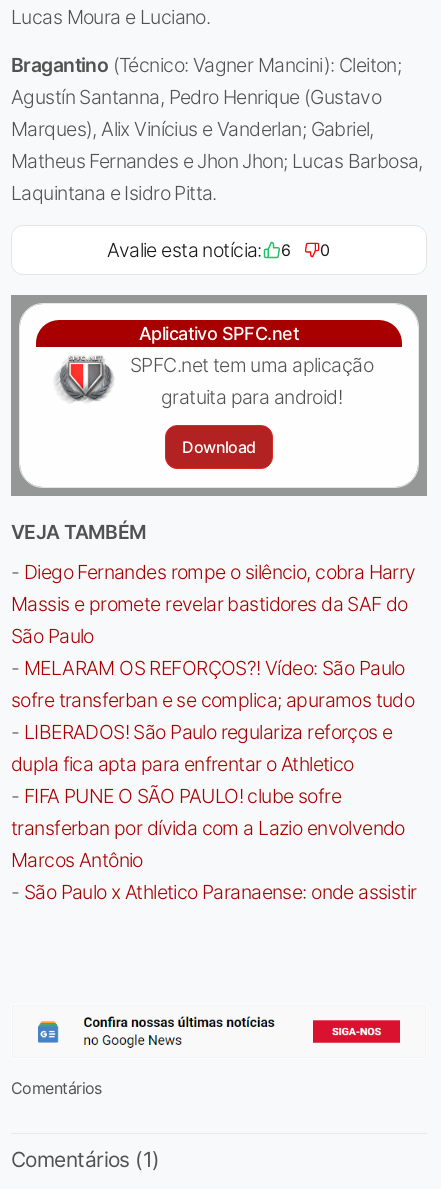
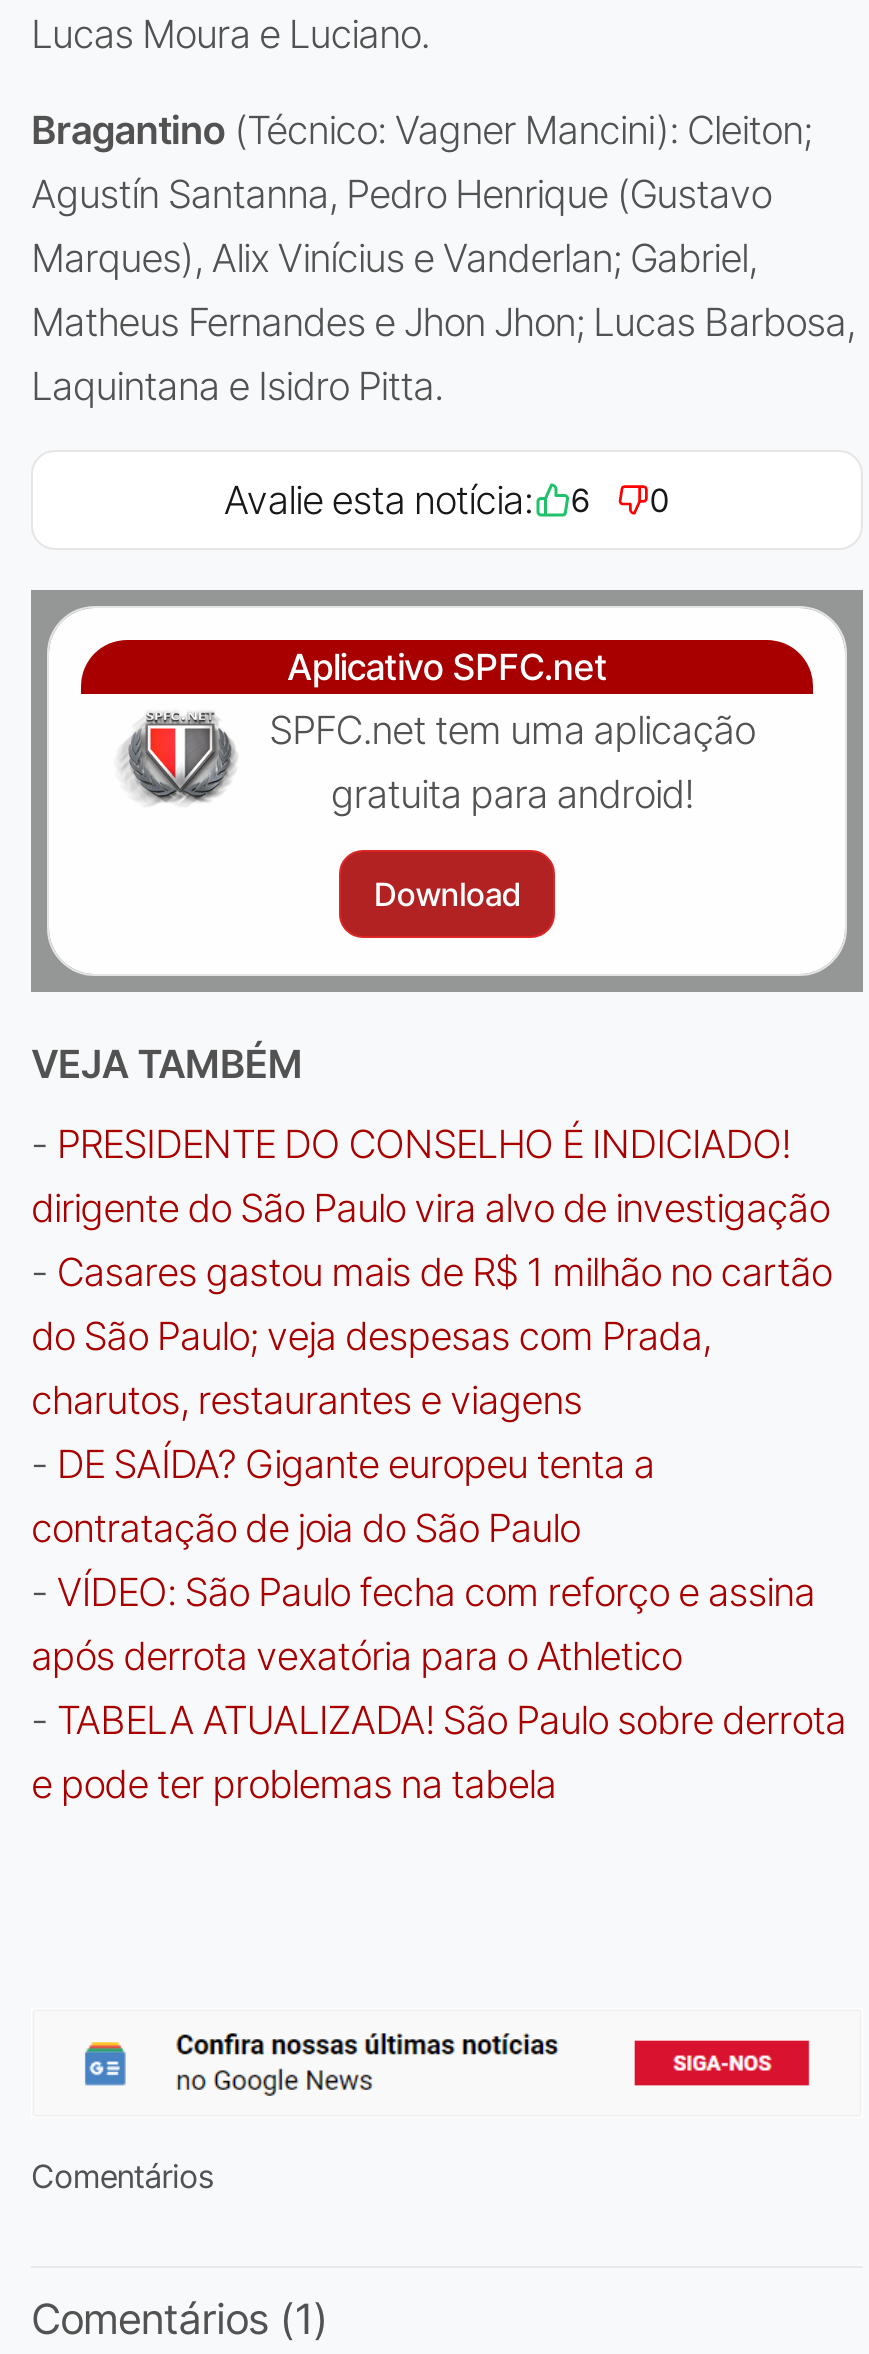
- - Diego Fernandes rompe o silêncio, cobra Harry
- Massis e promete revelar bastidores da SAF do
- São Paulo
- - MELARAM OS REFORÇOS?! Vídeo: São Paulo
- sofre transferban e se complica; apuramos tudo
- - LIBERADOS! São Paulo regulariza reforços e
- dupla fica apta para enfrentar o Athletico
- - FIFA PUNE O SÃO PAULO! clube sofre
- transferban por dívida com a Lazio envolvendo
- Marcos Antônio
- - São Paulo x Athletico Paranaense: onde assistir
+ - PRESIDENTE DO CONSELHO É INDICIADO!
+ dirigente do São Paulo vira alvo de investigação
+ - Casares gastou mais de R$ 1 milhão no cartão
+ do São Paulo; veja despesas com Prada,
+ charutos, restaurantes e viagens
+ - DE SAÍDA? Gigante europeu tenta a
+ contratação de joia do São Paulo
+ - VÍDEO: São Paulo fecha com reforço e assina
+ após derrota vexatória para o Athletico
+ - TABELA ATUALIZADA! São Paulo sobre derrota
+ e pode ter problemas na tabela
